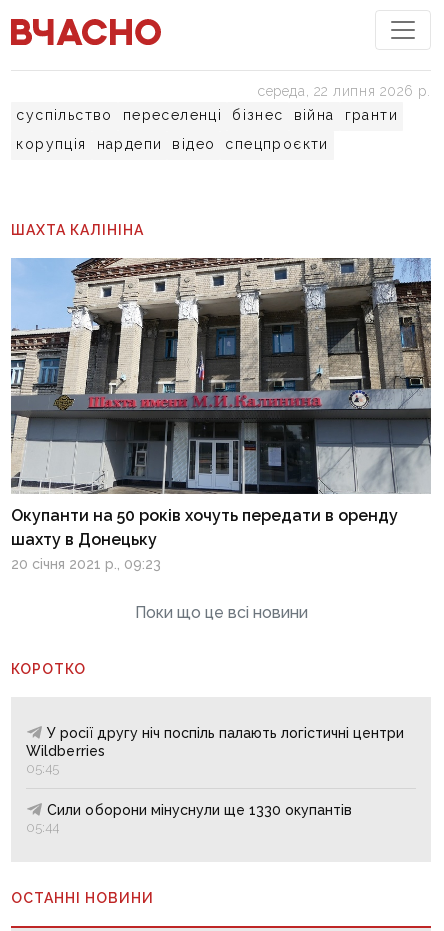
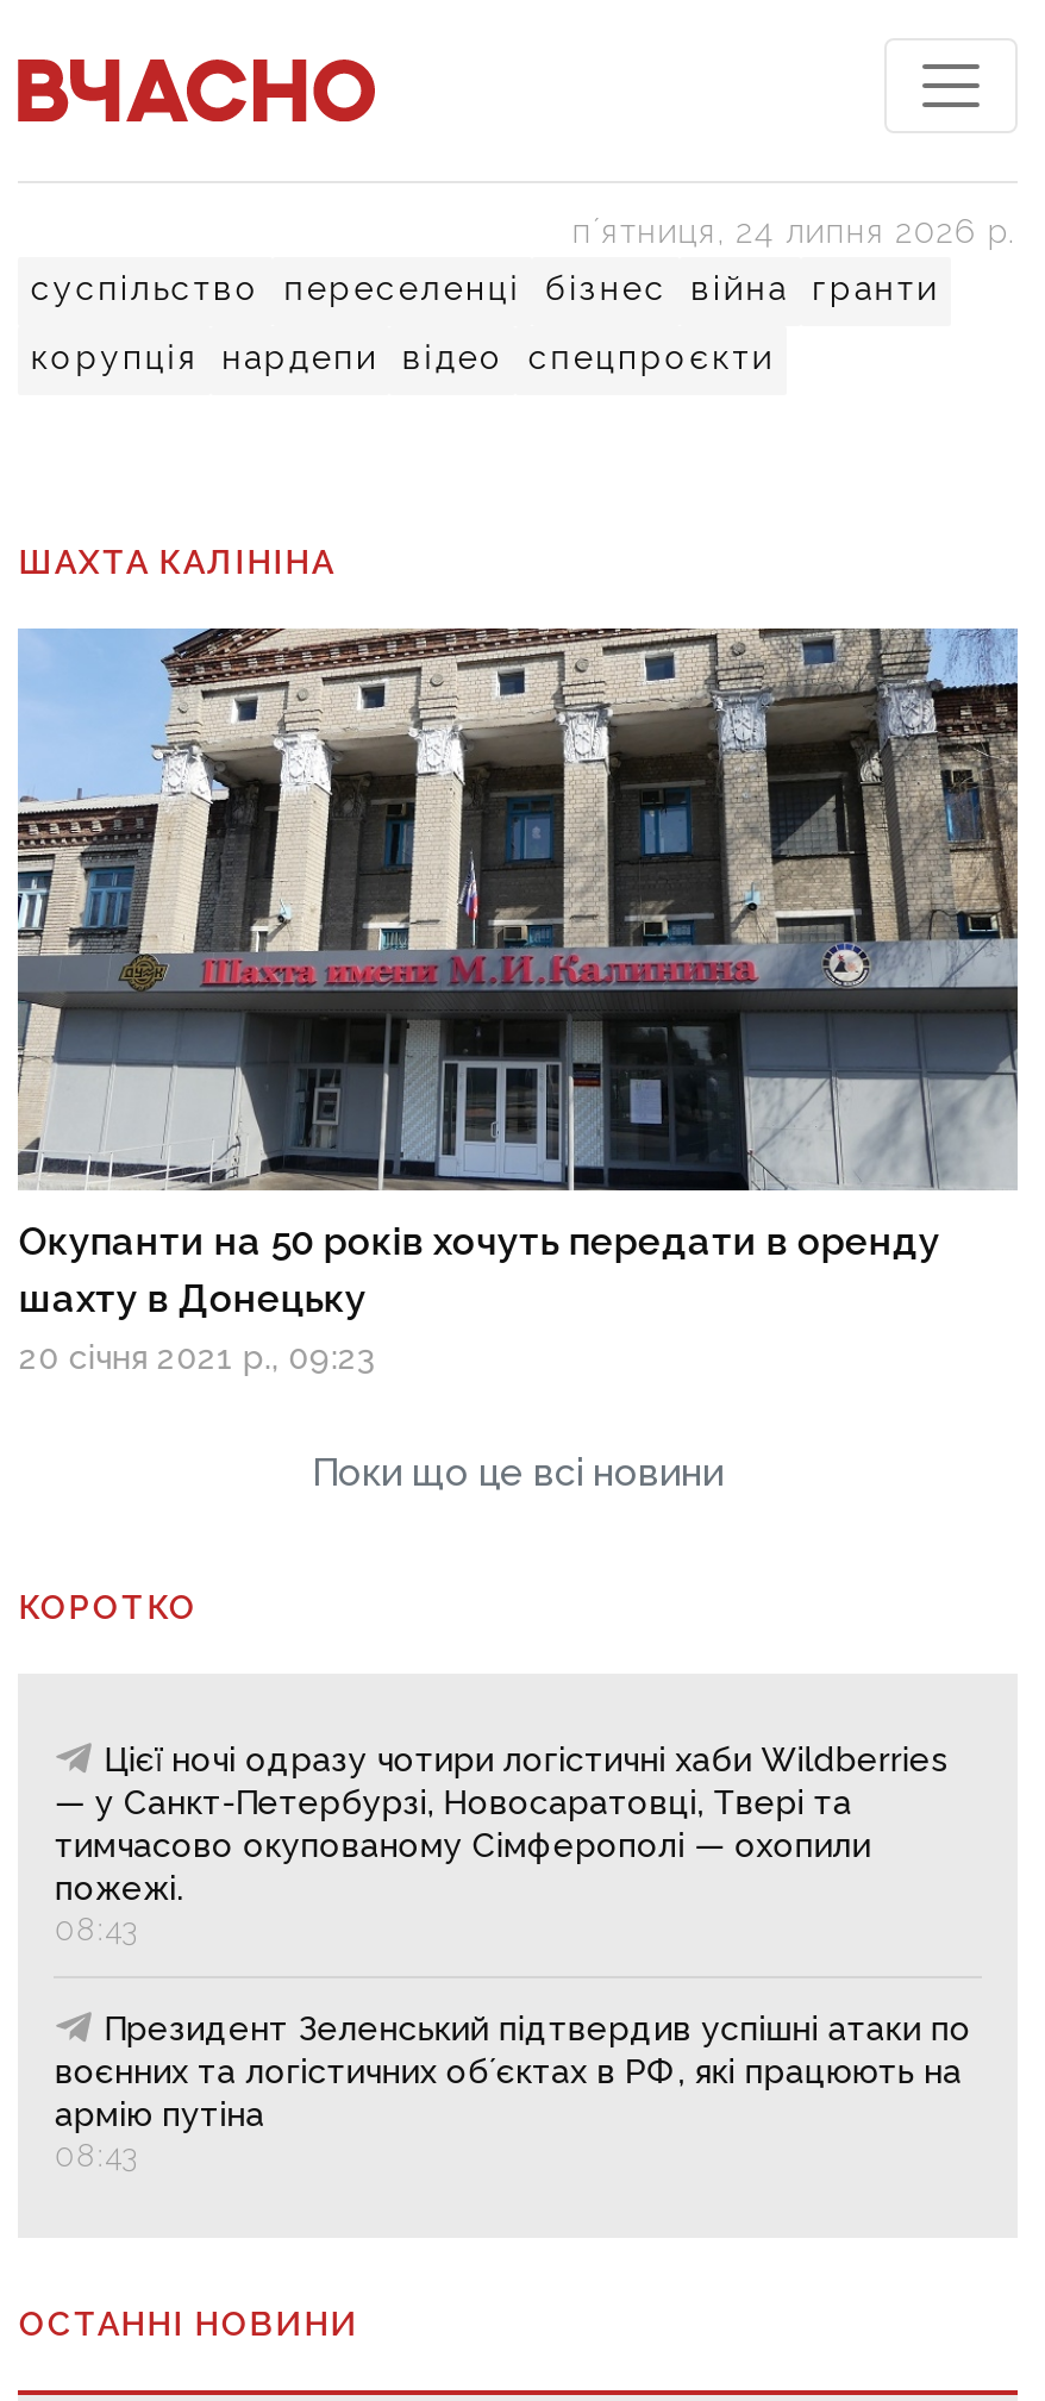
- середа, 22 липня 2026 р.
+ пʼятниця, 24 липня 2026 р.

- У росії другу ніч поспіль палають логістичні центри
- Wildberries
- 05:45
+ Цієї ночі одразу чотири логістичні хаби Wildberries
+ — у Санкт-Петербурзі, Новосаратовці, Твері та
+ тимчасово окупованому Сімферополі — охопили
+ пожежі.
+ 08:43

- Сили оборони мінуснули ще 1330 окупантів
- 05:44
+ Президент Зеленський підтвердив успішні атаки по
+ воєнних та логістичних обʼєктах в РФ, які працюють на
+ армію путіна
+ 08:43
